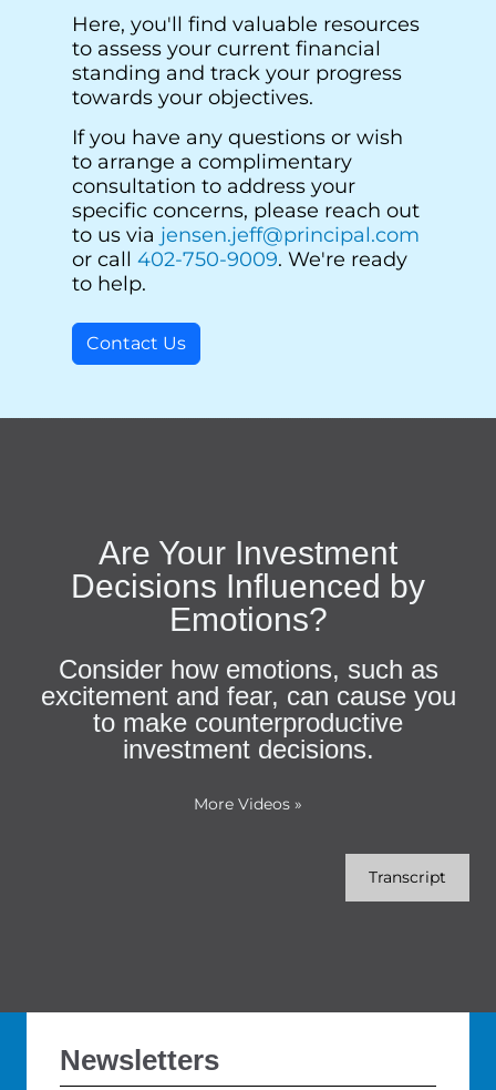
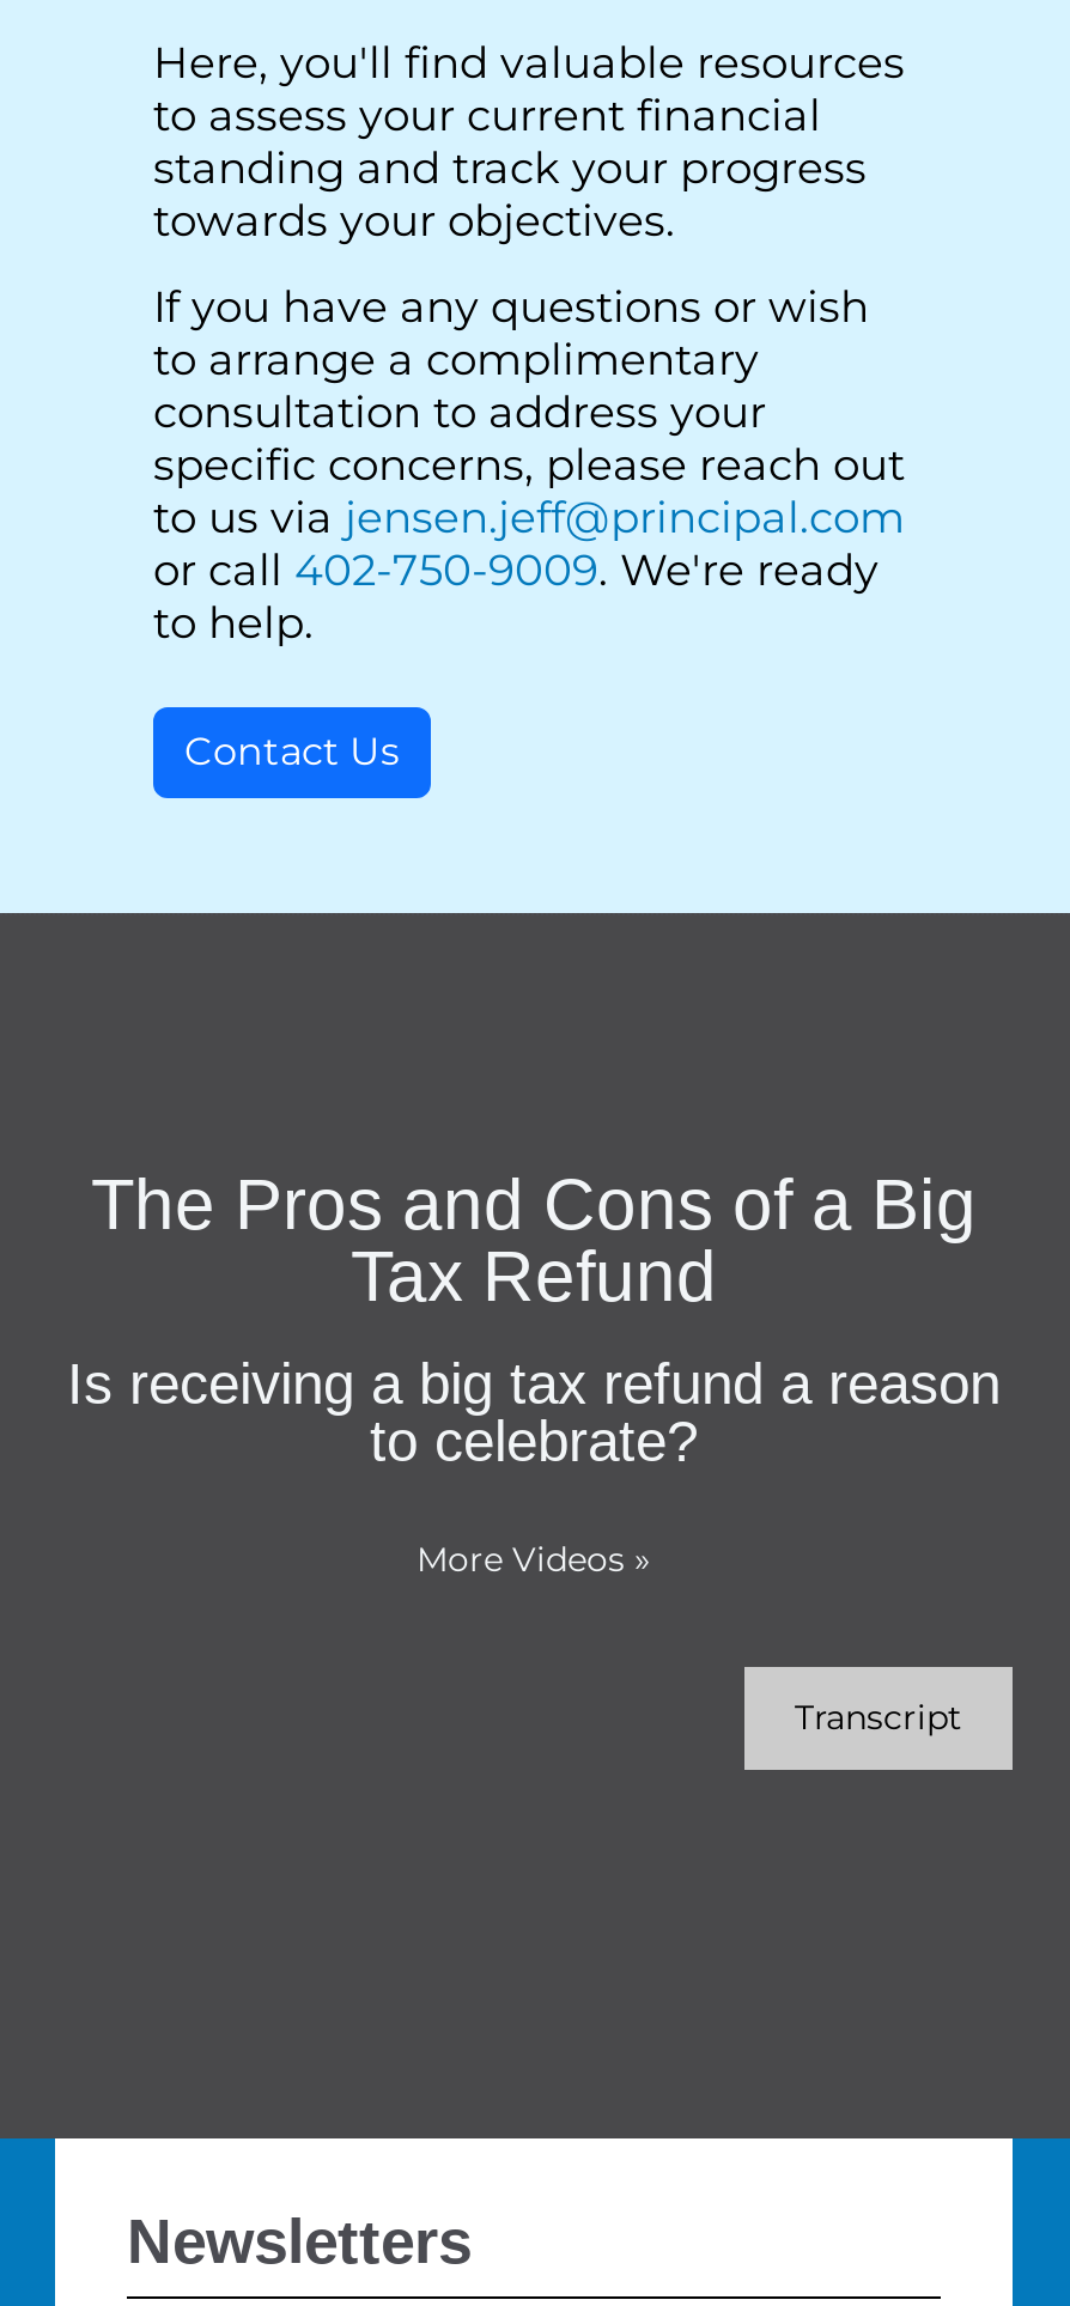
- Are Your Investment
- Decisions Influenced by
- Emotions?
+ The Pros and Cons of a Big
+ Tax Refund

- Consider how emotions, such as
- excitement and fear, can cause you
- to make counterproductive
- investment decisions.
+ Is receiving a big tax refund a reason
+ to celebrate?

moved up: More Videos» | Transcript
